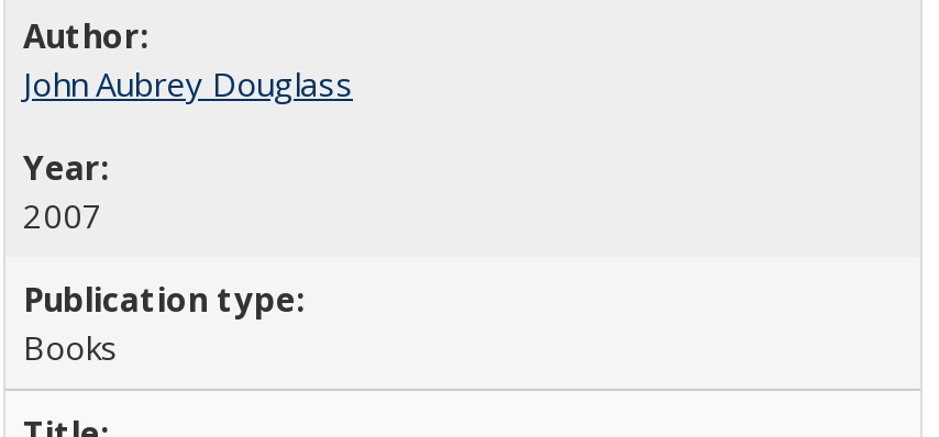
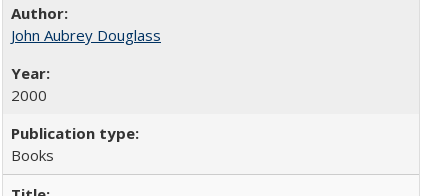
- 2007
+ 2000
